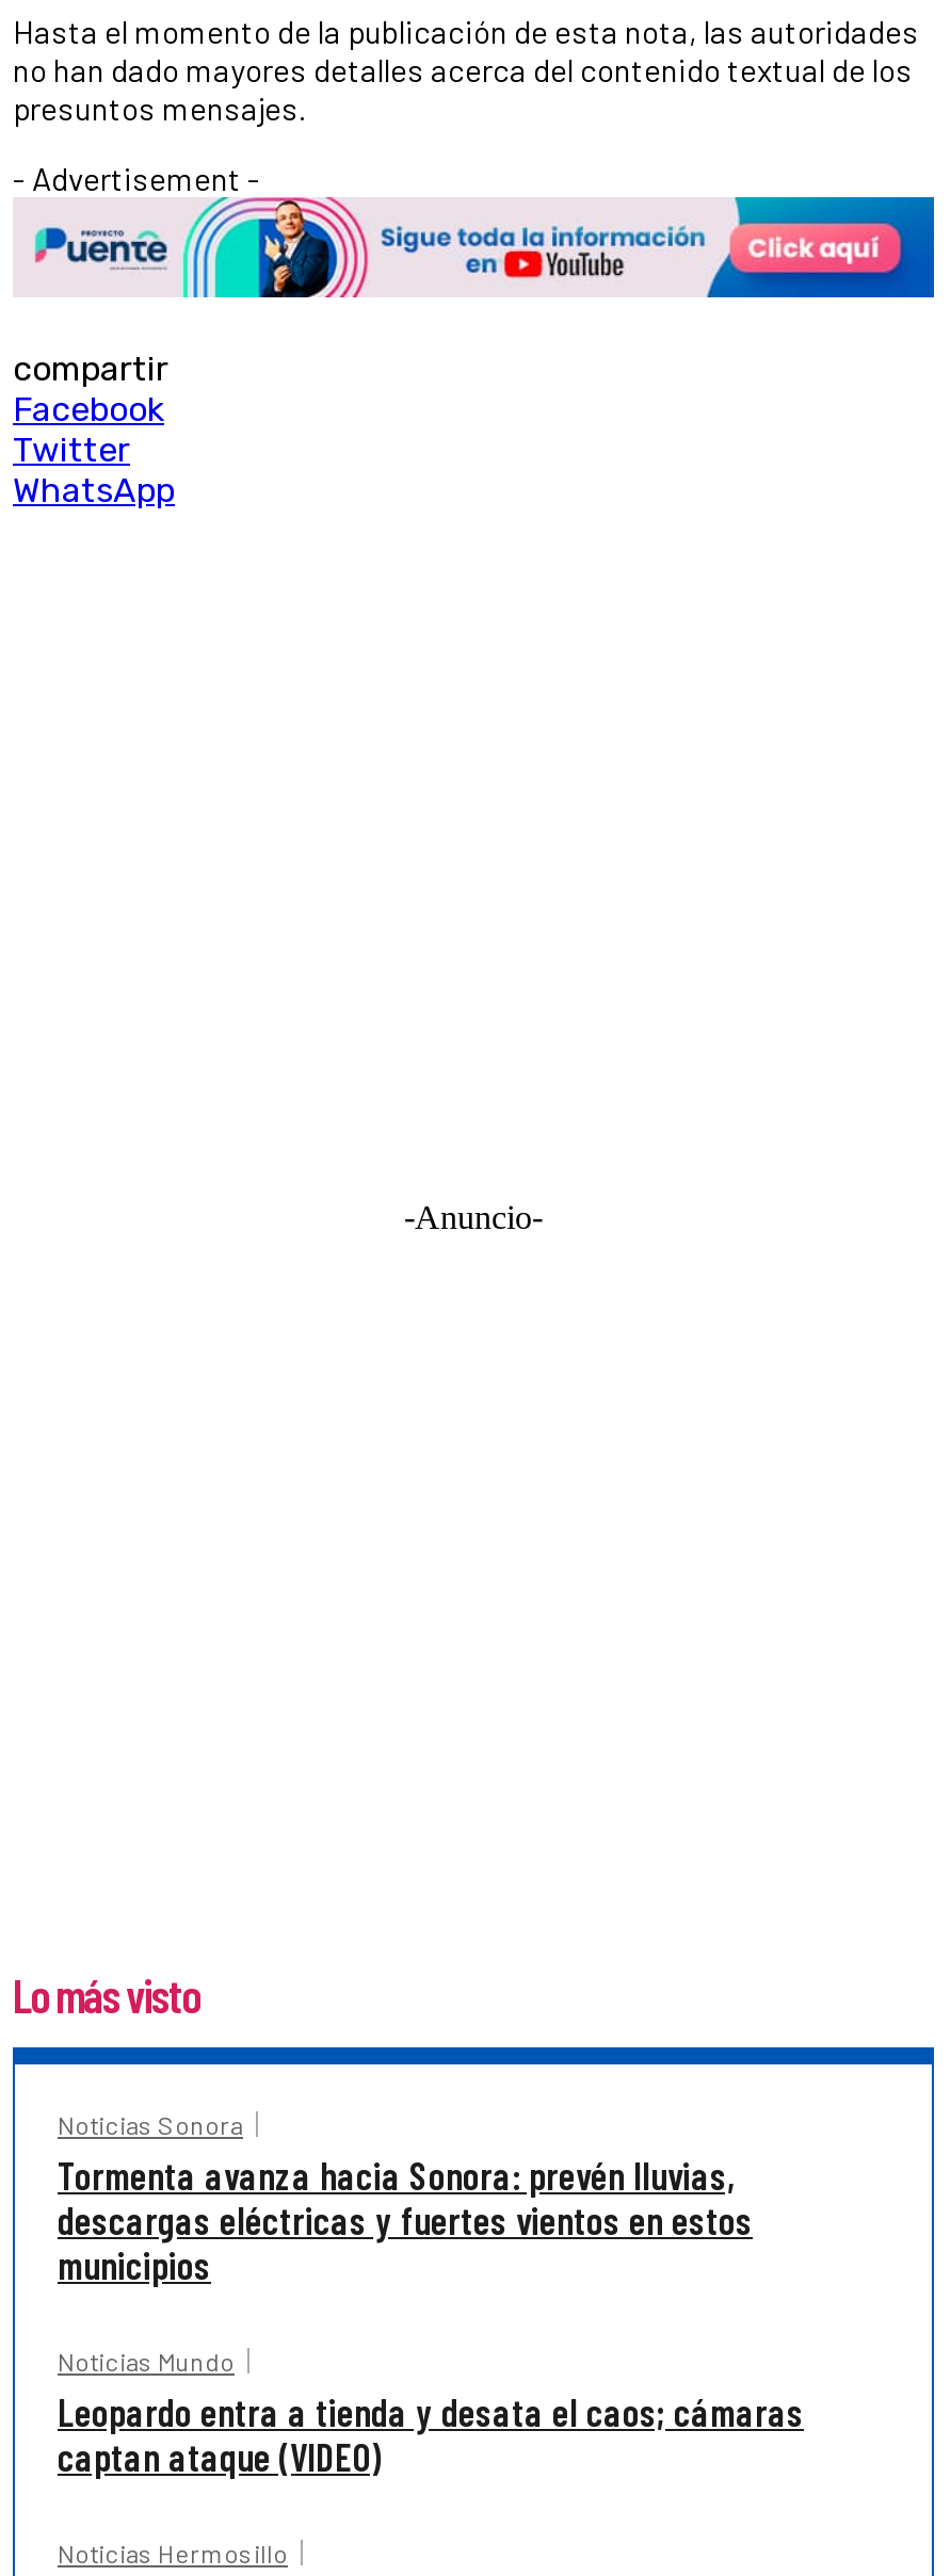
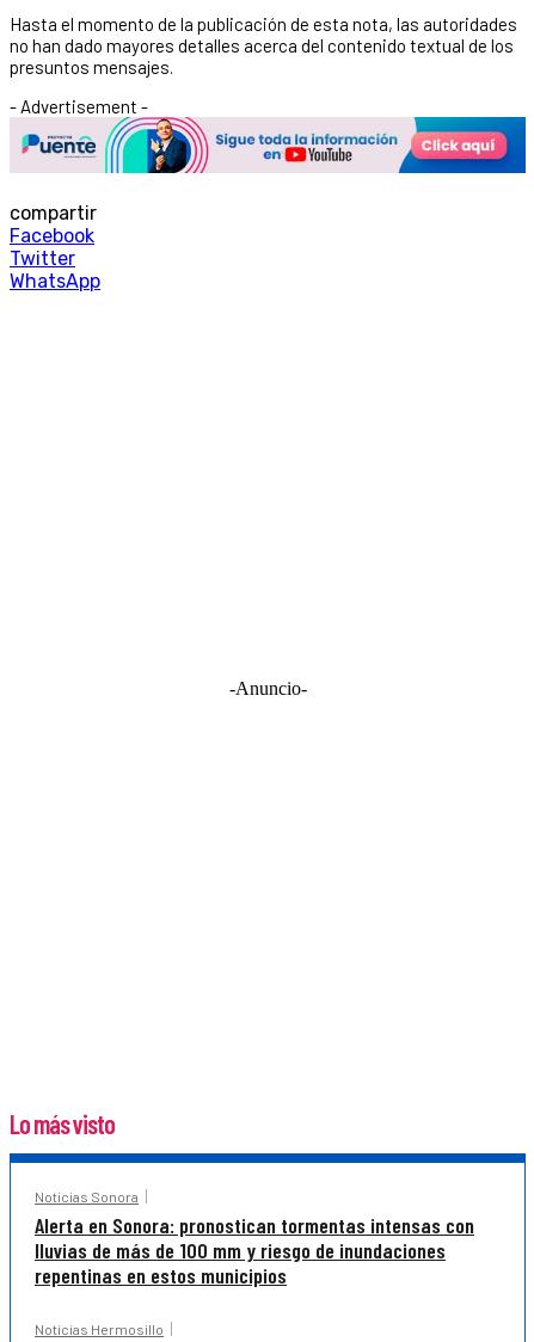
- Tormenta avanza hacia Sonora: prevén lluvias,
- descargas eléctricas y fuertes vientos en estos
- municipios
- Noticias Mundo
- Leopardo entra a tienda y desata el caos; cámaras
- captan ataque (VIDEO)
+ Alerta en Sonora: pronostican tormentas intensas con
+ lluvias de más de 100 mm y riesgo de inundaciones
+ repentinas en estos municipios
